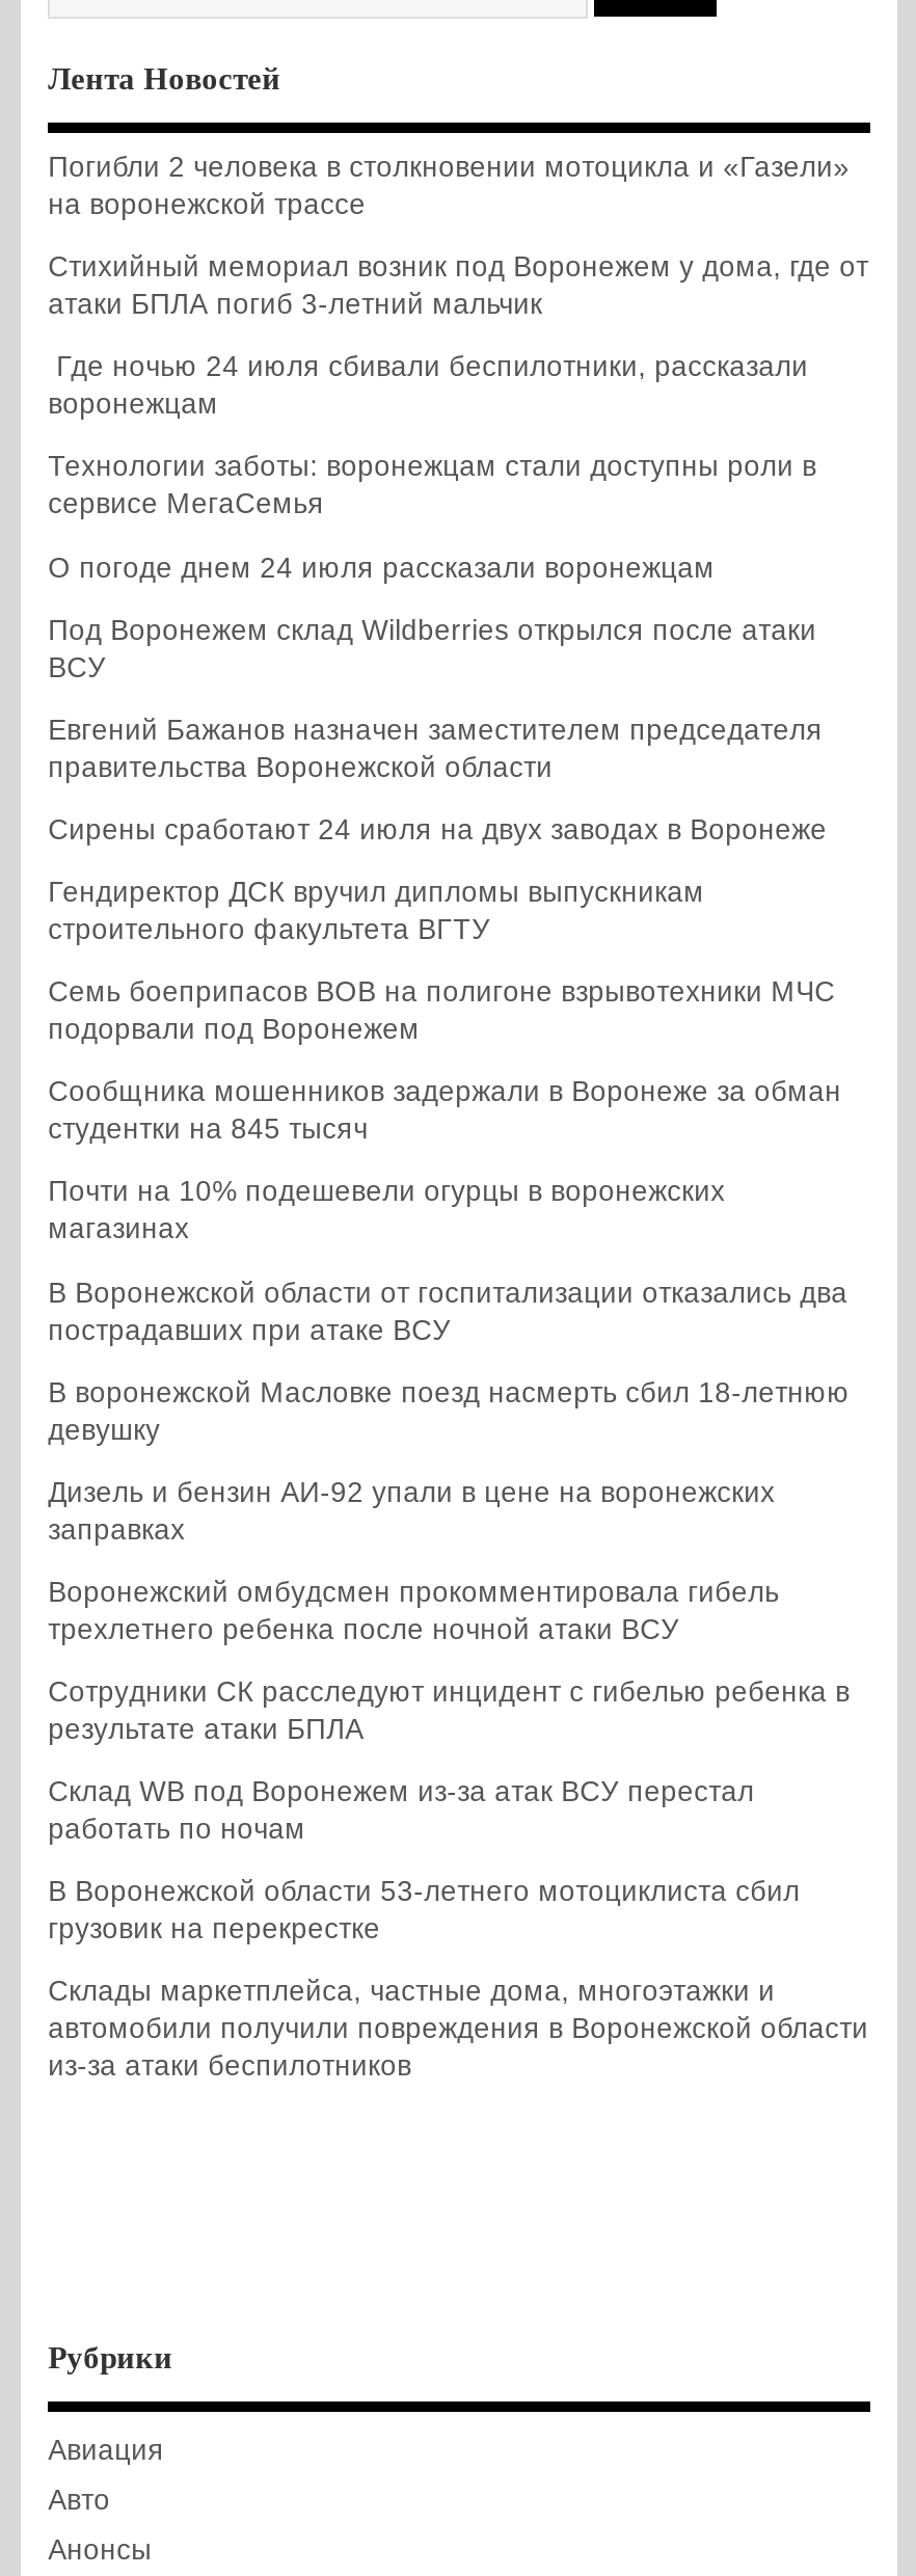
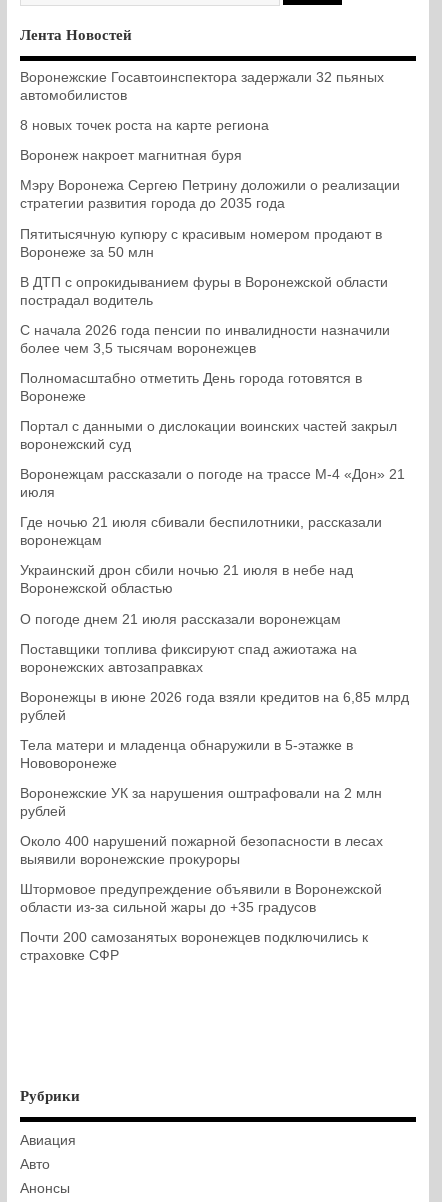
- Погибли 2 человека в столкновении мотоцикла и «Газели»
- на воронежской трассе
- Стихийный мемориал возник под Воронежем у дома, где от
- атаки БПЛА погиб 3-летний мальчик
- Где ночью 24 июля сбивали беспилотники, рассказали
+ Воронежские Госавтоинспектора задержали 32 пьяных
+ автомобилистов
+ 8 новых точек роста на карте региона
+ Воронеж накроет магнитная буря
+ Мэру Воронежа Сергею Петрину доложили о реализации
+ стратегии развития города до 2035 года
+ Пятитысячную купюру с красивым номером продают в
+ Воронеже за 50 млн
+ В ДТП с опрокидыванием фуры в Воронежской области
+ пострадал водитель
+ С начала 2026 года пенсии по инвалидности назначили
+ более чем 3,5 тысячам воронежцев
+ Полномасштабно отметить День города готовятся в
+ Воронеже
+ Портал с данными о дислокации воинских частей закрыл
+ воронежский суд
+ Воронежцам рассказали о погоде на трассе М-4 «Дон» 21
+ июля
+ Где ночью 21 июля сбивали беспилотники, рассказали

moved down: воронежцам

- Технологии заботы: воронежцам стали доступны роли в
- сервисе МегаСемья
- О погоде днем 24 июля рассказали воронежцам
- Под Воронежем склад Wildberries открылся после атаки
- ВСУ
- Евгений Бажанов назначен заместителем председателя
- правительства Воронежской области
- Сирены сработают 24 июля на двух заводах в Воронеже
- Гендиректор ДСК вручил дипломы выпускникам
- строительного факультета ВГТУ
- Семь боеприпасов ВОВ на полигоне взрывотехники МЧС
- подорвали под Воронежем
- Сообщника мошенников задержали в Воронеже за обман
- студентки на 845 тысяч
- Почти на 10% подешевели огурцы в воронежских
- магазинах
- В Воронежской области от госпитализации отказались два
- пострадавших при атаке ВСУ
- В воронежской Масловке поезд насмерть сбил 18-летнюю
- девушку
- Дизель и бензин АИ-92 упали в цене на воронежских
- заправках
- Воронежский омбудсмен прокомментировала гибель
- трехлетнего ребенка после ночной атаки ВСУ
- Сотрудники СК расследуют инцидент с гибелью ребенка в
- результате атаки БПЛА
- Склад WB под Воронежем из-за атак ВСУ перестал
- работать по ночам
- В Воронежской области 53-летнего мотоциклиста сбил
- грузовик на перекрестке
- Склады маркетплейса, частные дома, многоэтажки и
- автомобили получили повреждения в Воронежской области
- из-за атаки беспилотников
+ Украинский дрон сбили ночью 21 июля в небе над
+ Воронежской областью
+ О погоде днем 21 июля рассказали воронежцам
+ Поставщики топлива фиксируют спад ажиотажа на
+ воронежских автозаправках
+ Воронежцы в июне 2026 года взяли кредитов на 6,85 млрд
+ рублей
+ Тела матери и младенца обнаружили в 5-этажке в
+ Нововоронеже
+ Воронежские УК за нарушения оштрафовали на 2 млн
+ рублей
+ Около 400 нарушений пожарной безопасности в лесах
+ выявили воронежские прокуроры
+ Штормовое предупреждение объявили в Воронежской
+ области из-за сильной жары до +35 градусов
+ Почти 200 самозанятых воронежцев подключились к
+ страховке СФР
